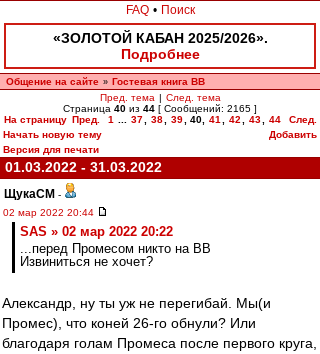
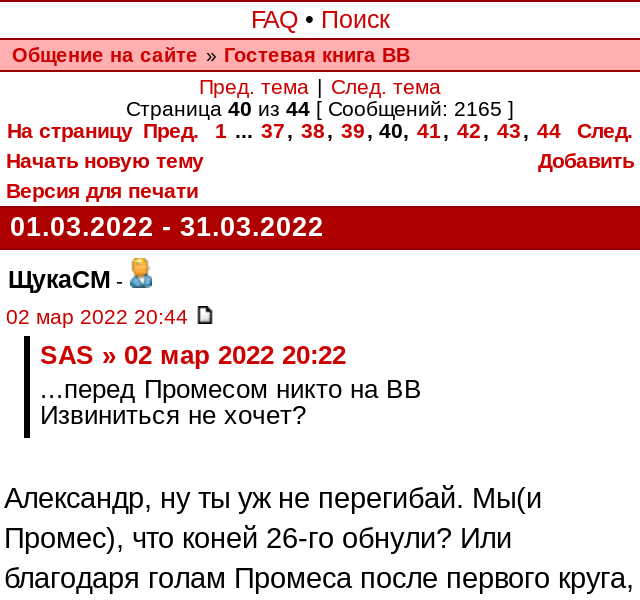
- «ЗОЛОТОЙ КАБАН 2025/2026».
- Подробнее
